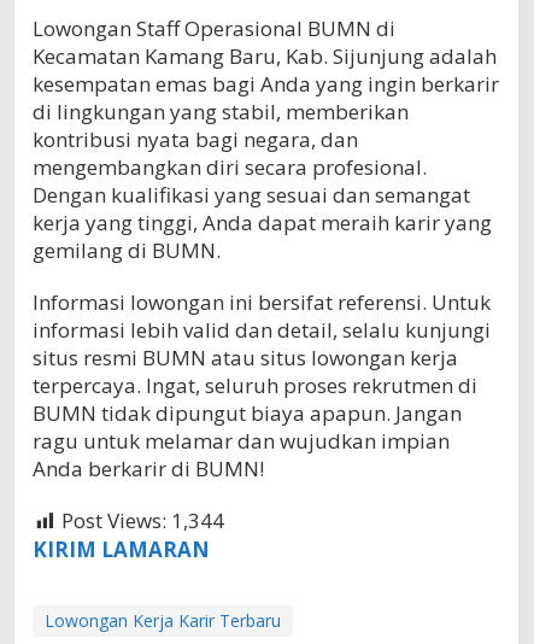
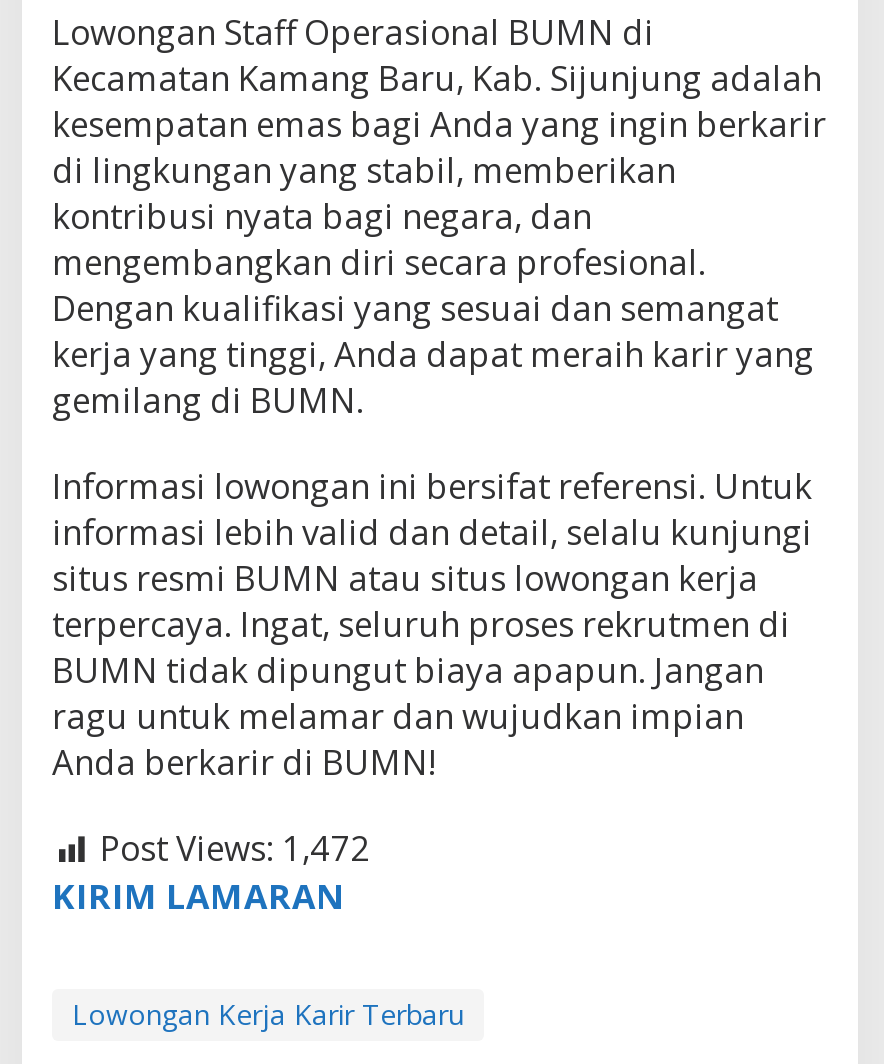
- Post Views: 1,344
+ Post Views: 1,472
